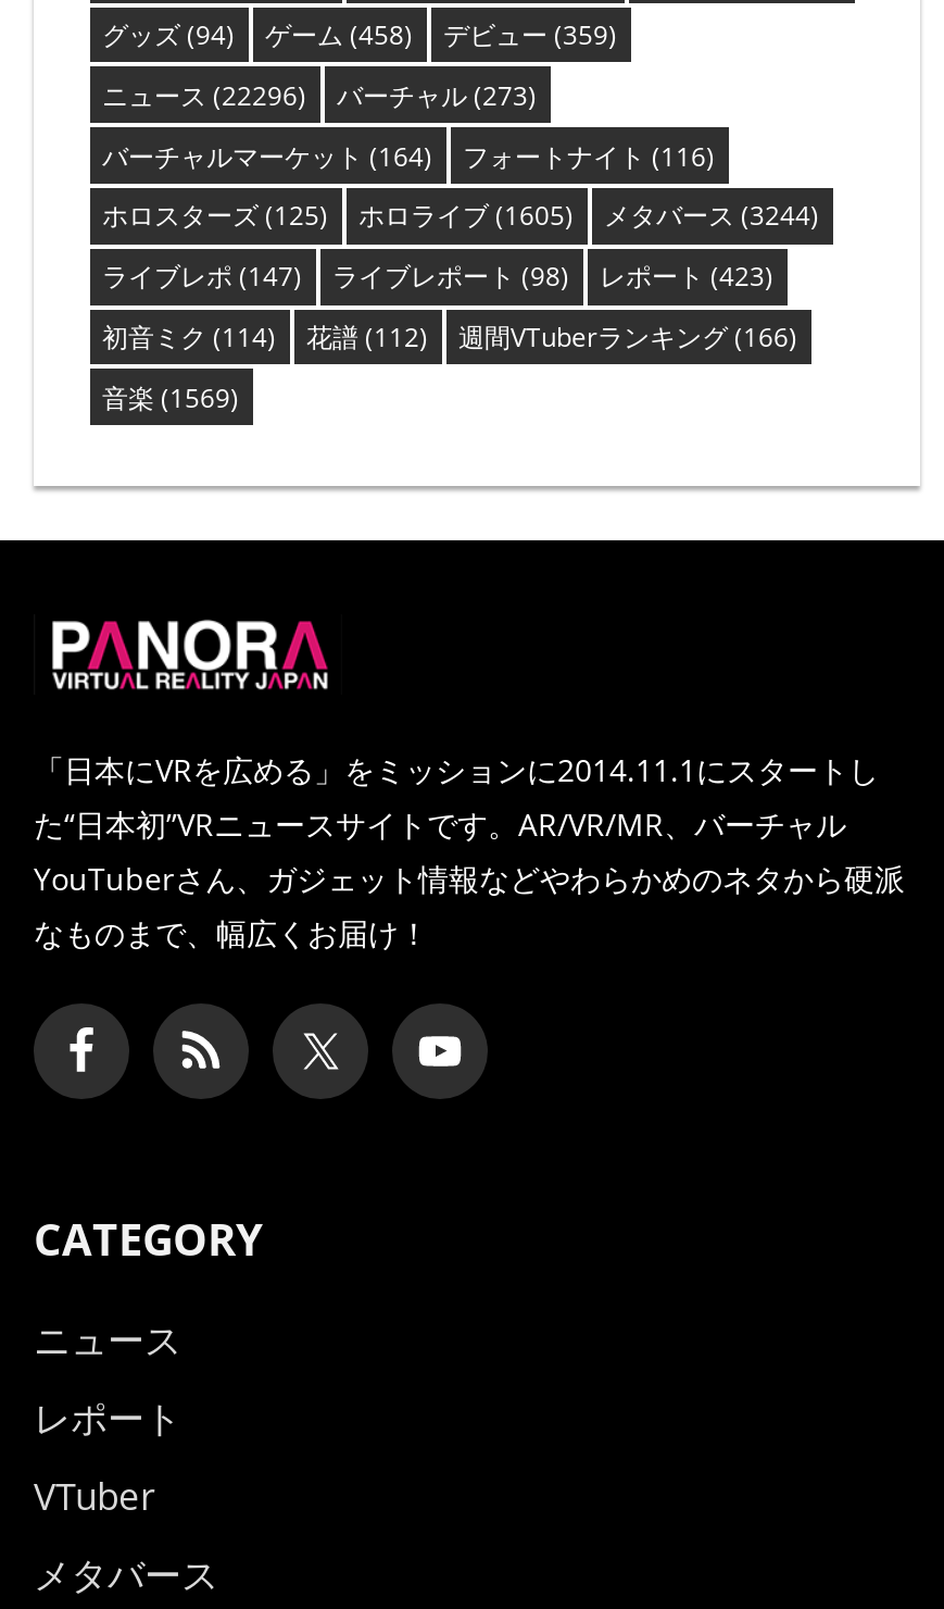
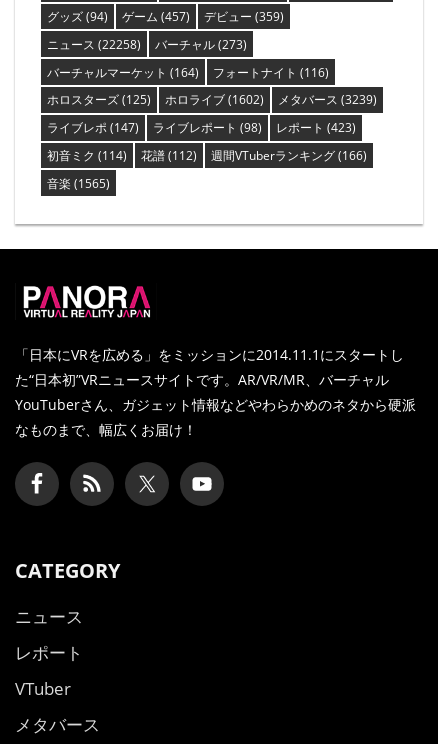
- グッズ(94) ゲーム(458) デビュー(359)
+ グッズ(94) ゲーム(457) デビュー(359)

- ニュース(22296) バーチャル(273)
+ ニュース(22258) バーチャル(273)

- ホロライブ(1605)
+ ホロライブ(1602)

- メタバース(3244)
+ メタバース(3239)

- 音楽(1569)
+ 音楽(1565)
